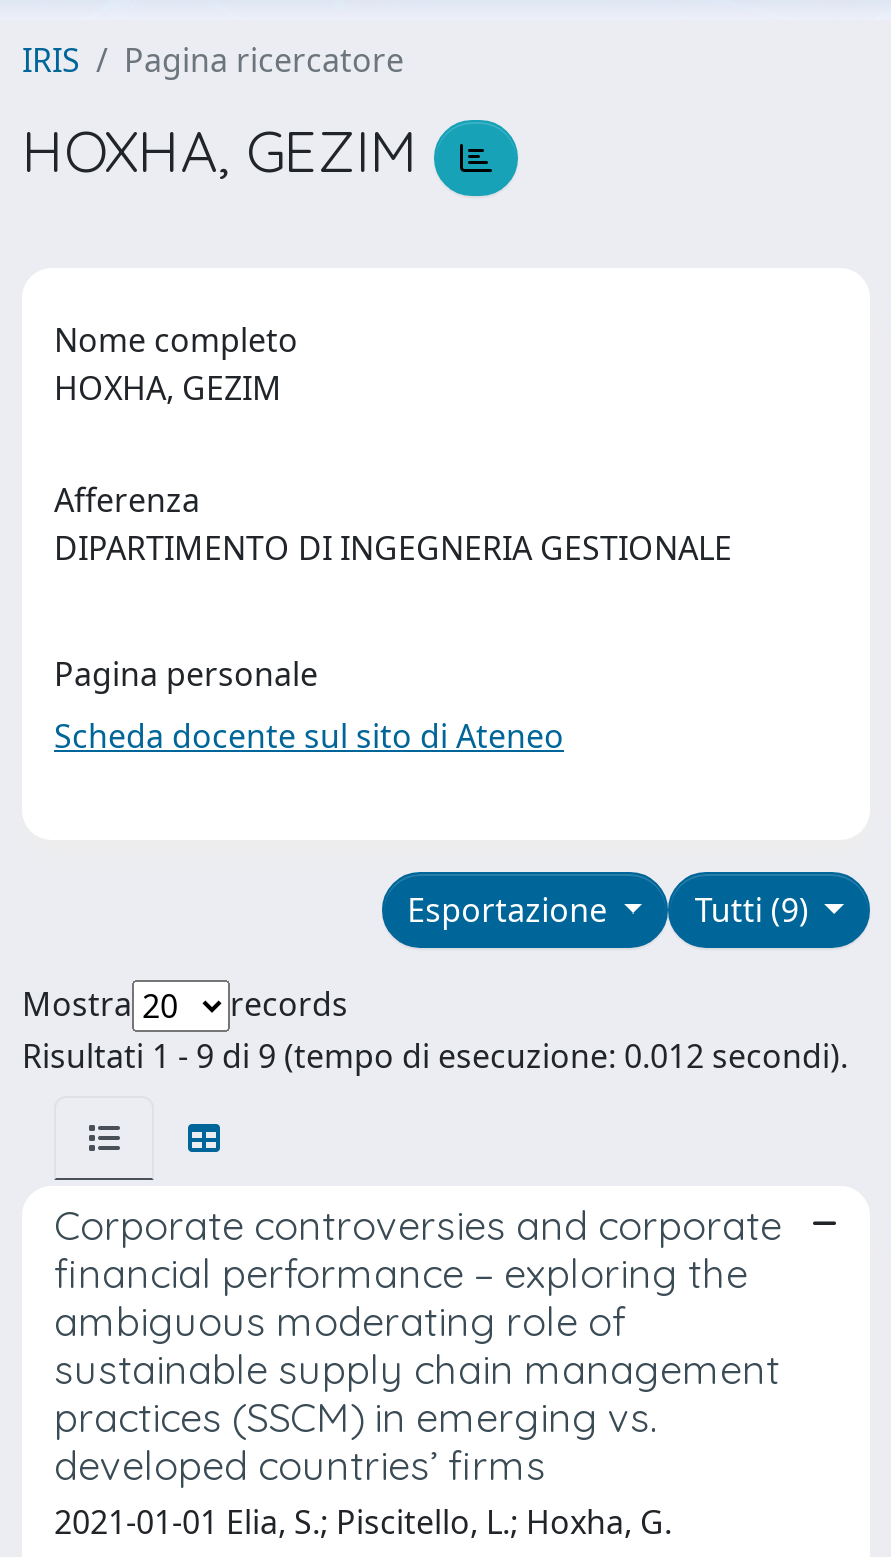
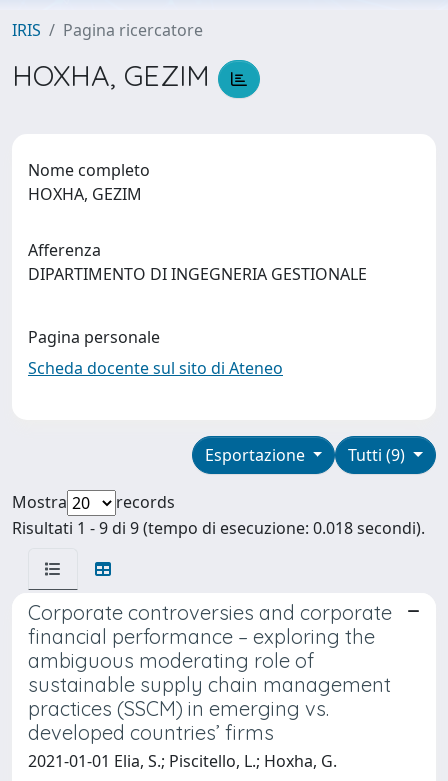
- Risultati 1 - 9 di 9 (tempo di esecuzione: 0.012 secondi).
+ Risultati 1 - 9 di 9 (tempo di esecuzione: 0.018 secondi).
